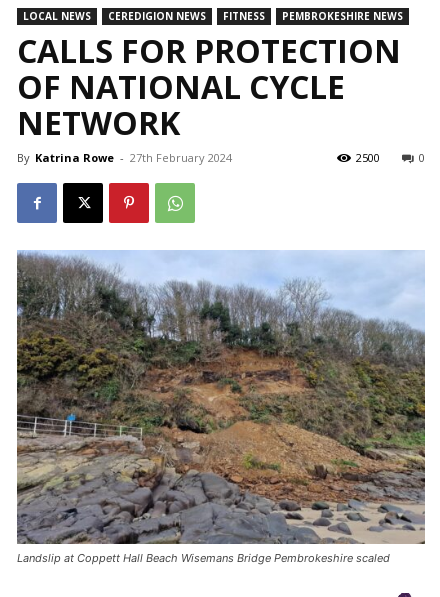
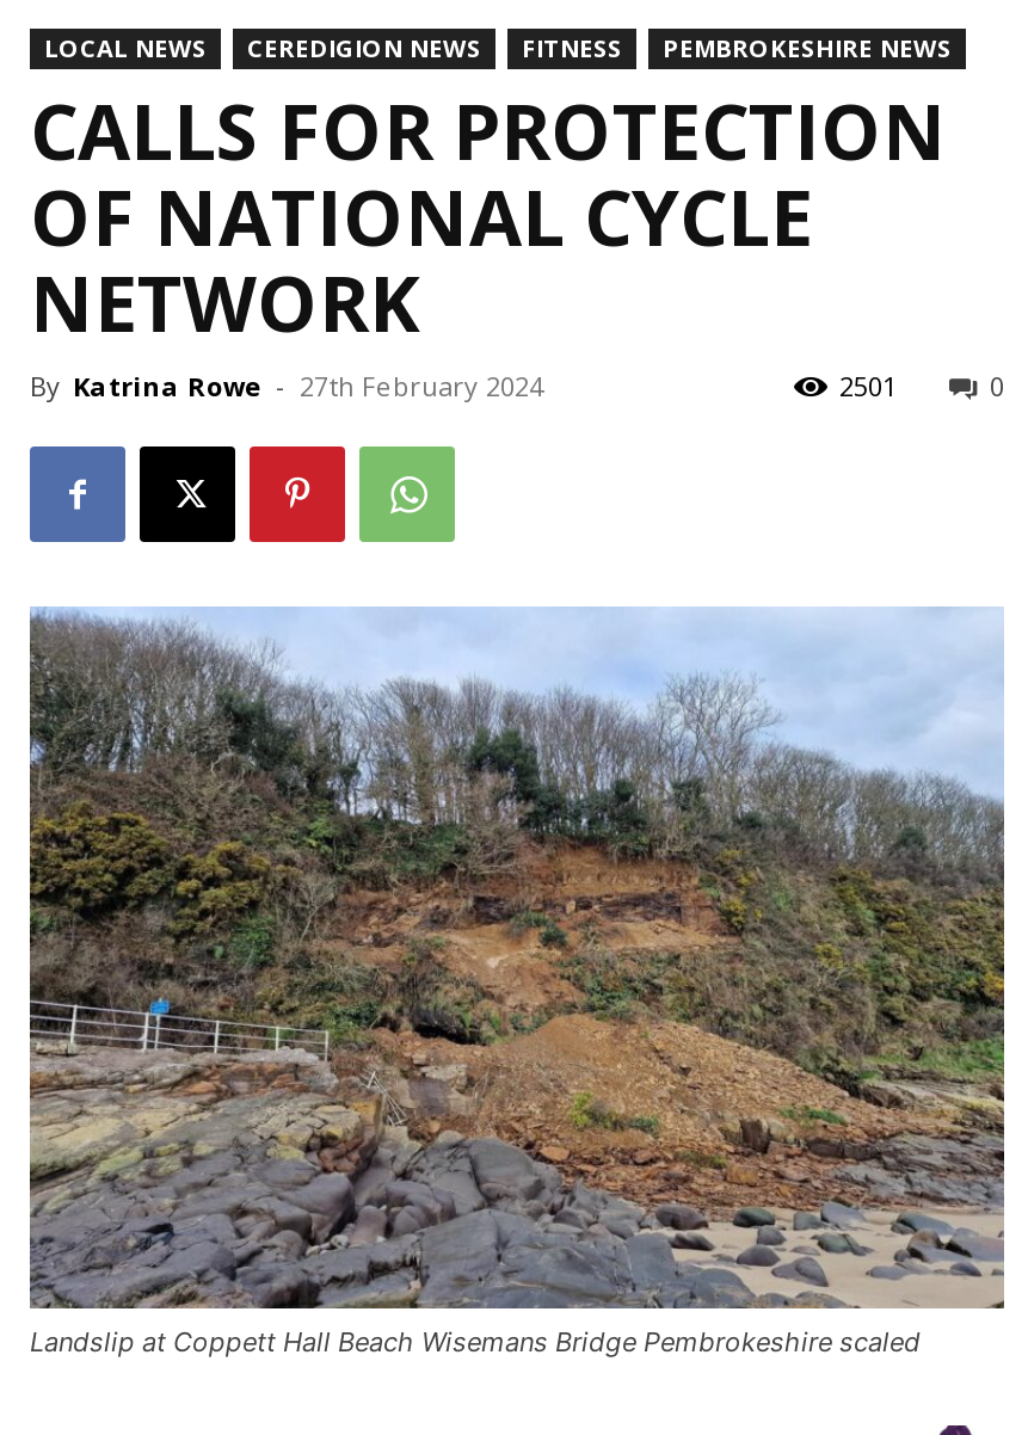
- 2500
+ 2501
